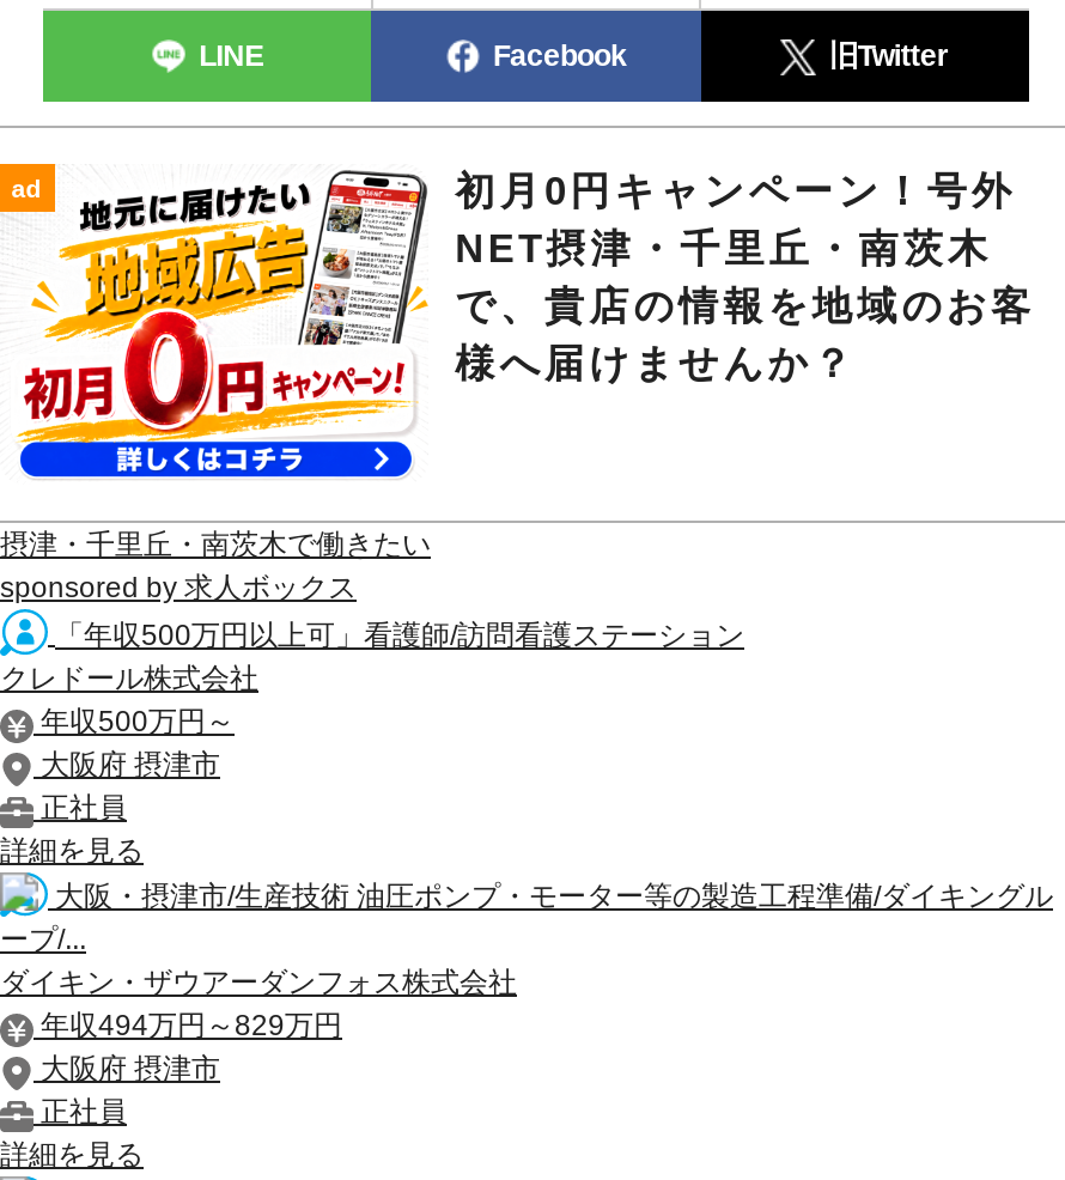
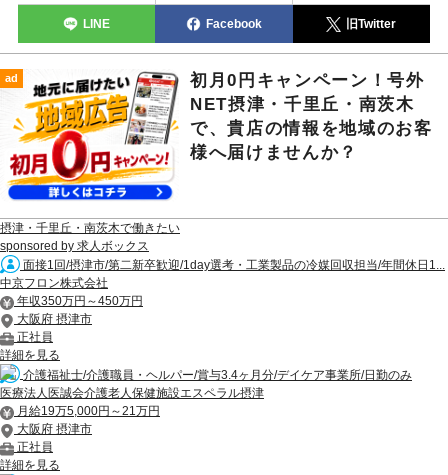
- 「年収500万円以上可」看護師/訪問看護ステーション
- クレドール株式会社
- 年収500万円～
+ 面接1回/摂津市/第二新卒歓迎/1day選考・工業製品の冷媒回収担当/年間休日1...
+ 中京フロン株式会社
+ 年収350万円～450万円

- 大阪・摂津市/生産技術 油圧ポンプ・モーター等の製造工程準備/ダイキングル
- ープ/...
- ダイキン・ザウアーダンフォス株式会社
- 年収494万円～829万円
+ 介護福祉士/介護職員・ヘルパー/賞与3.4ヶ月分/デイケア事業所/日勤のみ
+ 医療法人医誠会介護老人保健施設エスペラル摂津
+ 月給19万5,000円～21万円
